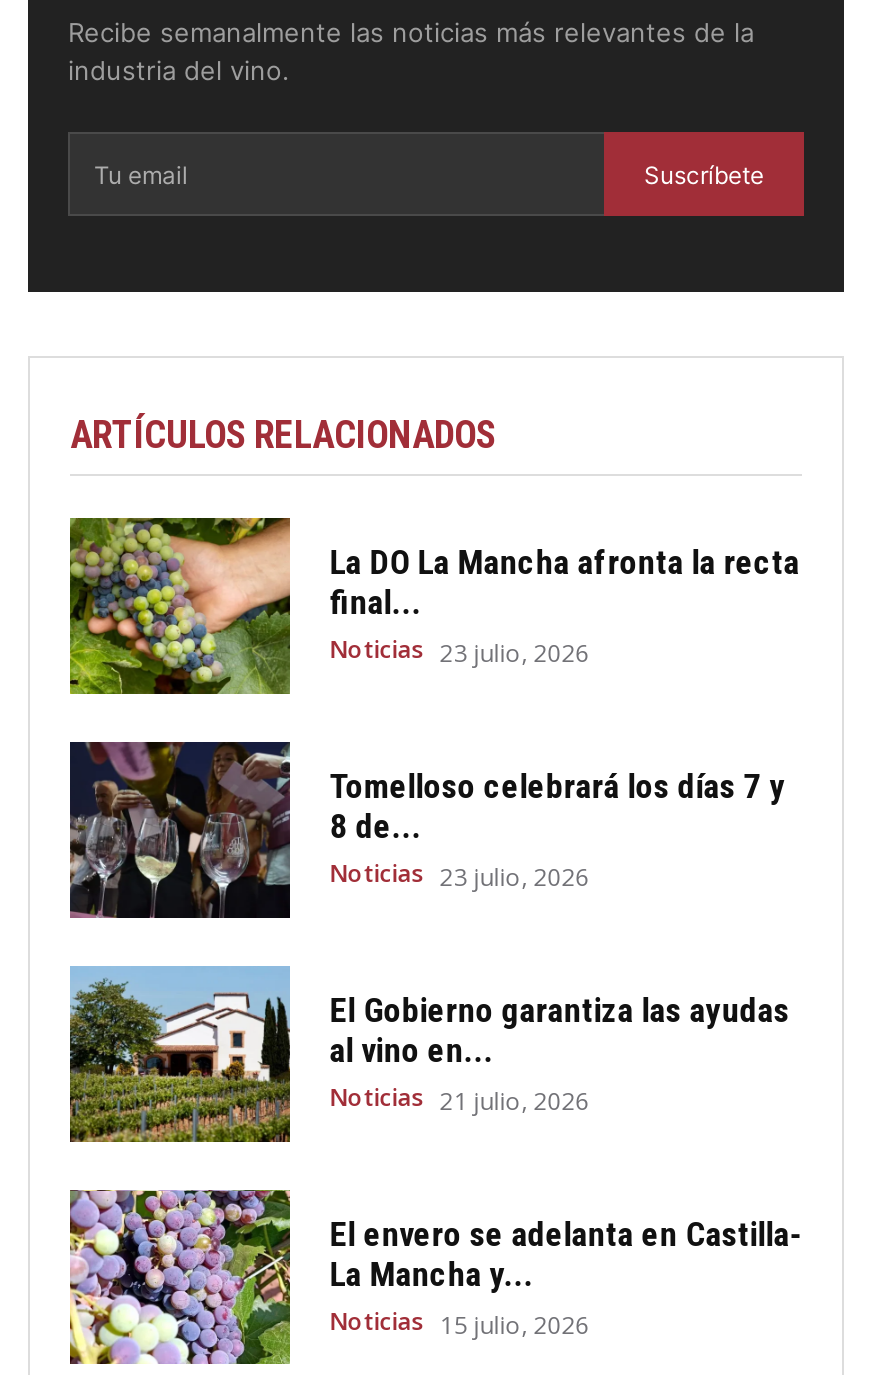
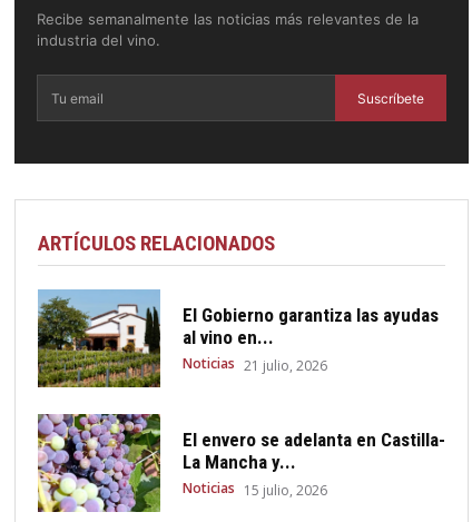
- [image]
- La DO La Mancha afronta la recta
- final...
- Noticias 23 julio, 2026
- Tomelloso celebrará los días 7 y
- 8 de...
- Noticias 23 julio, 2026

- [image]
